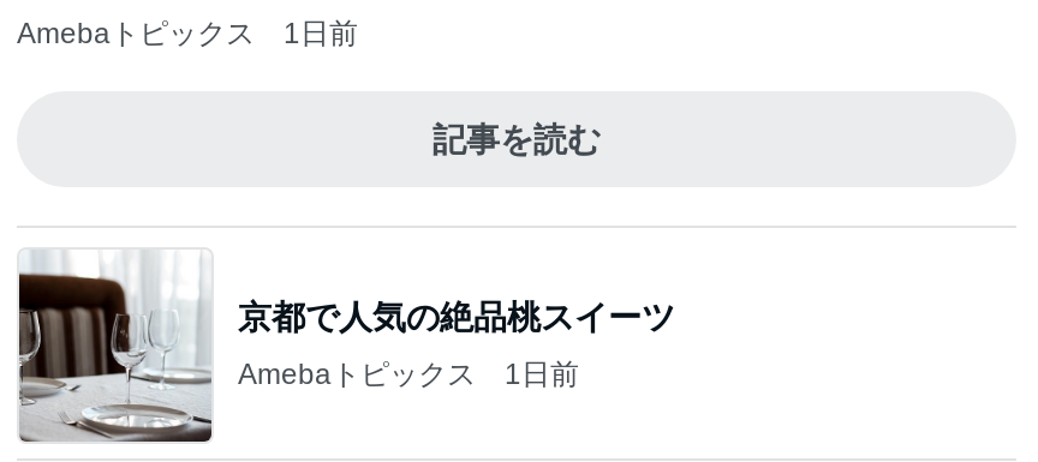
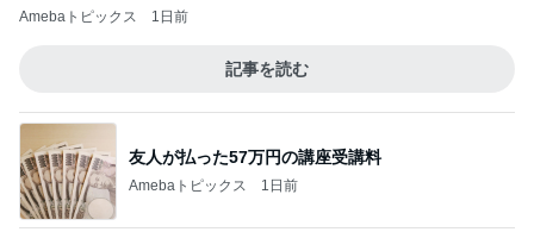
- [image]
- 京都で人気の絶品桃スイーツ
+ [image]
+ 友人が払った57万円の講座受講料
